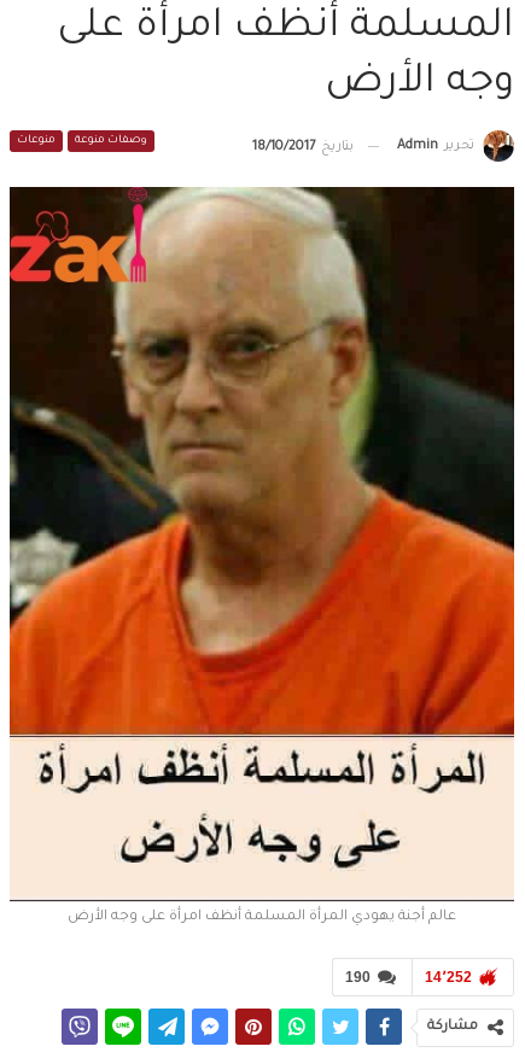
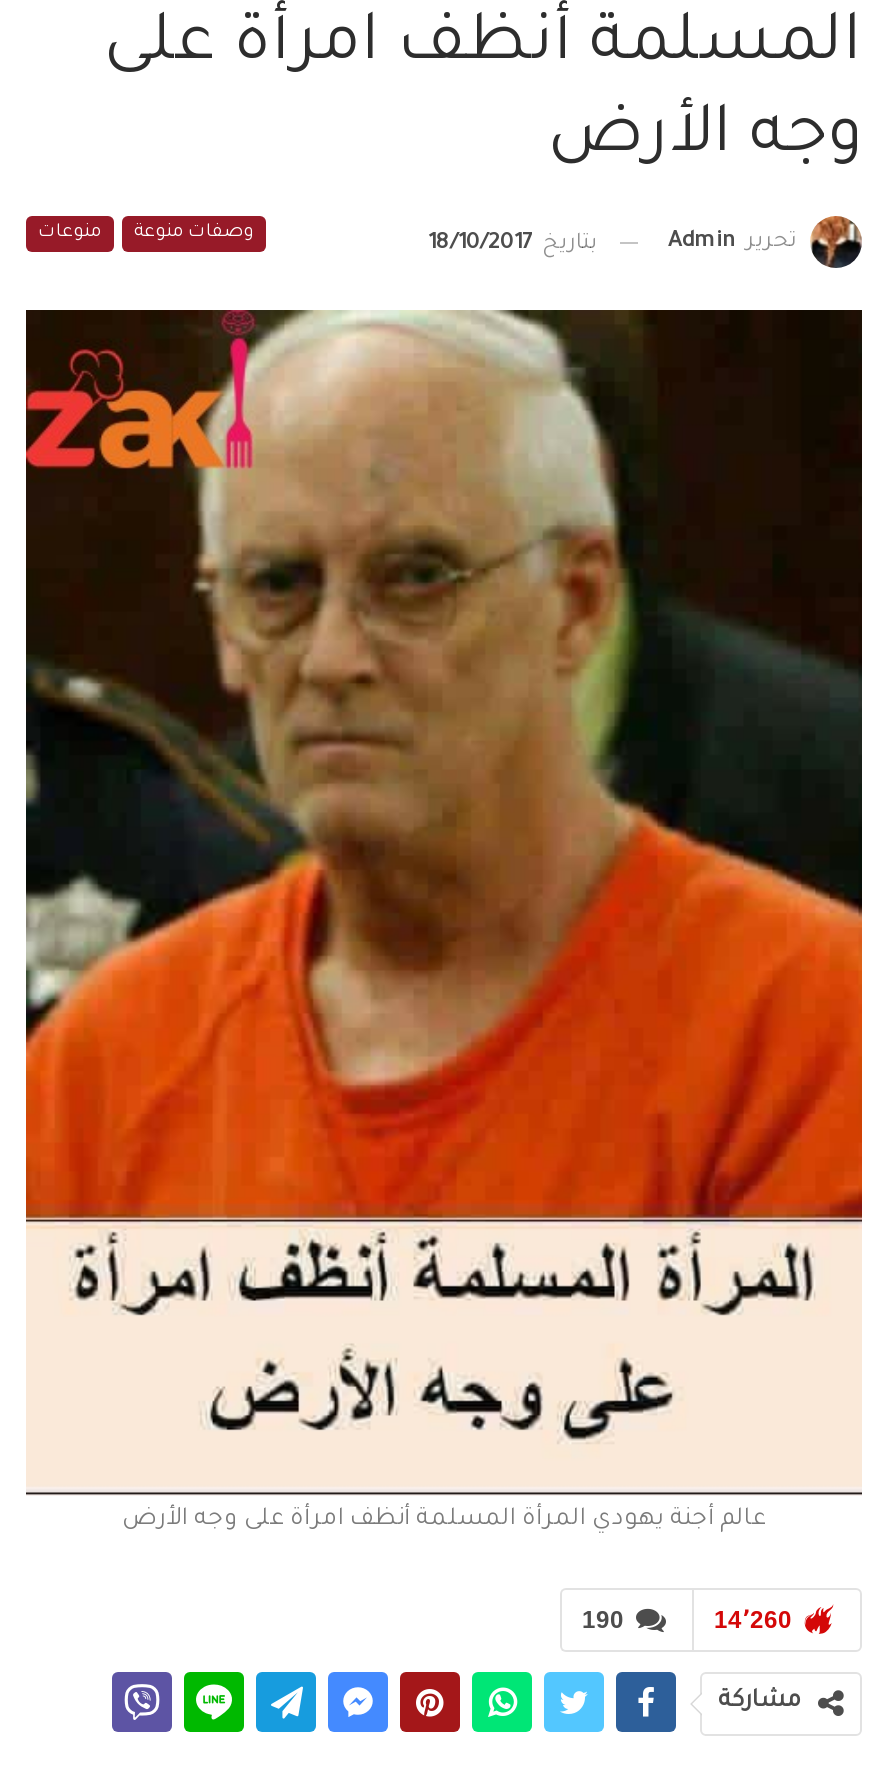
- 14٬252
+ 14٬260
